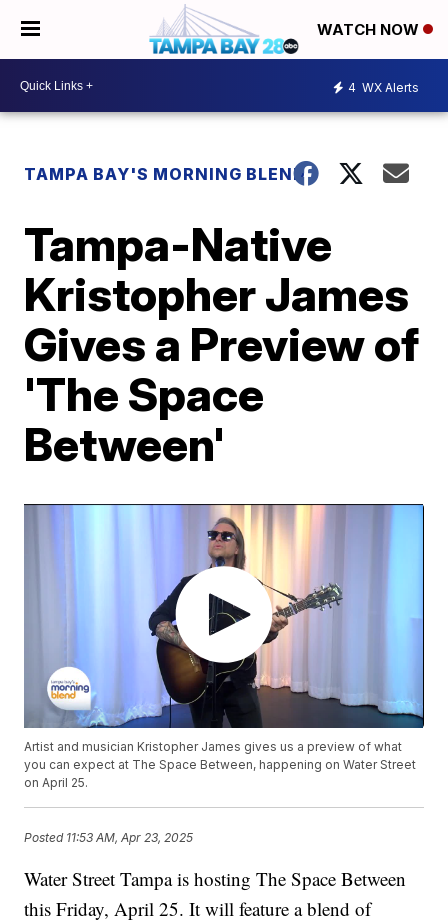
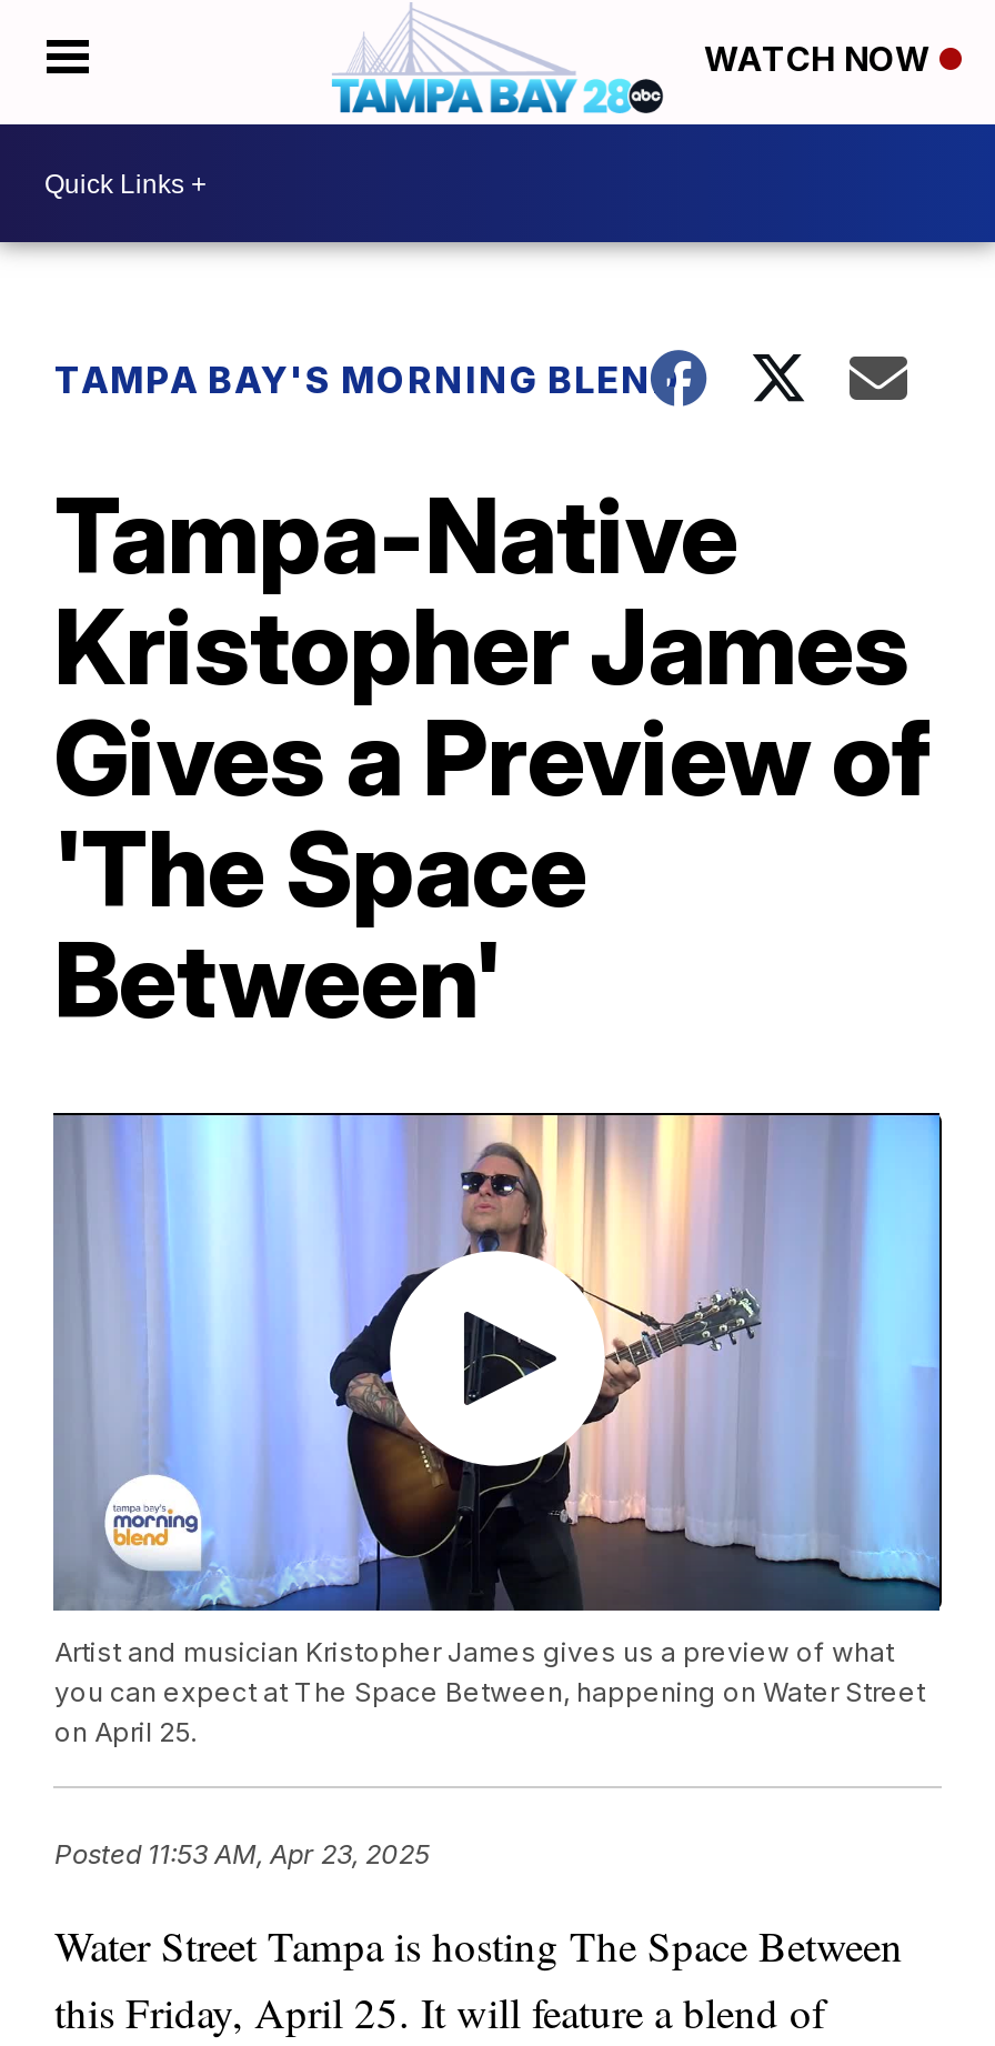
- 4 WX Alerts
